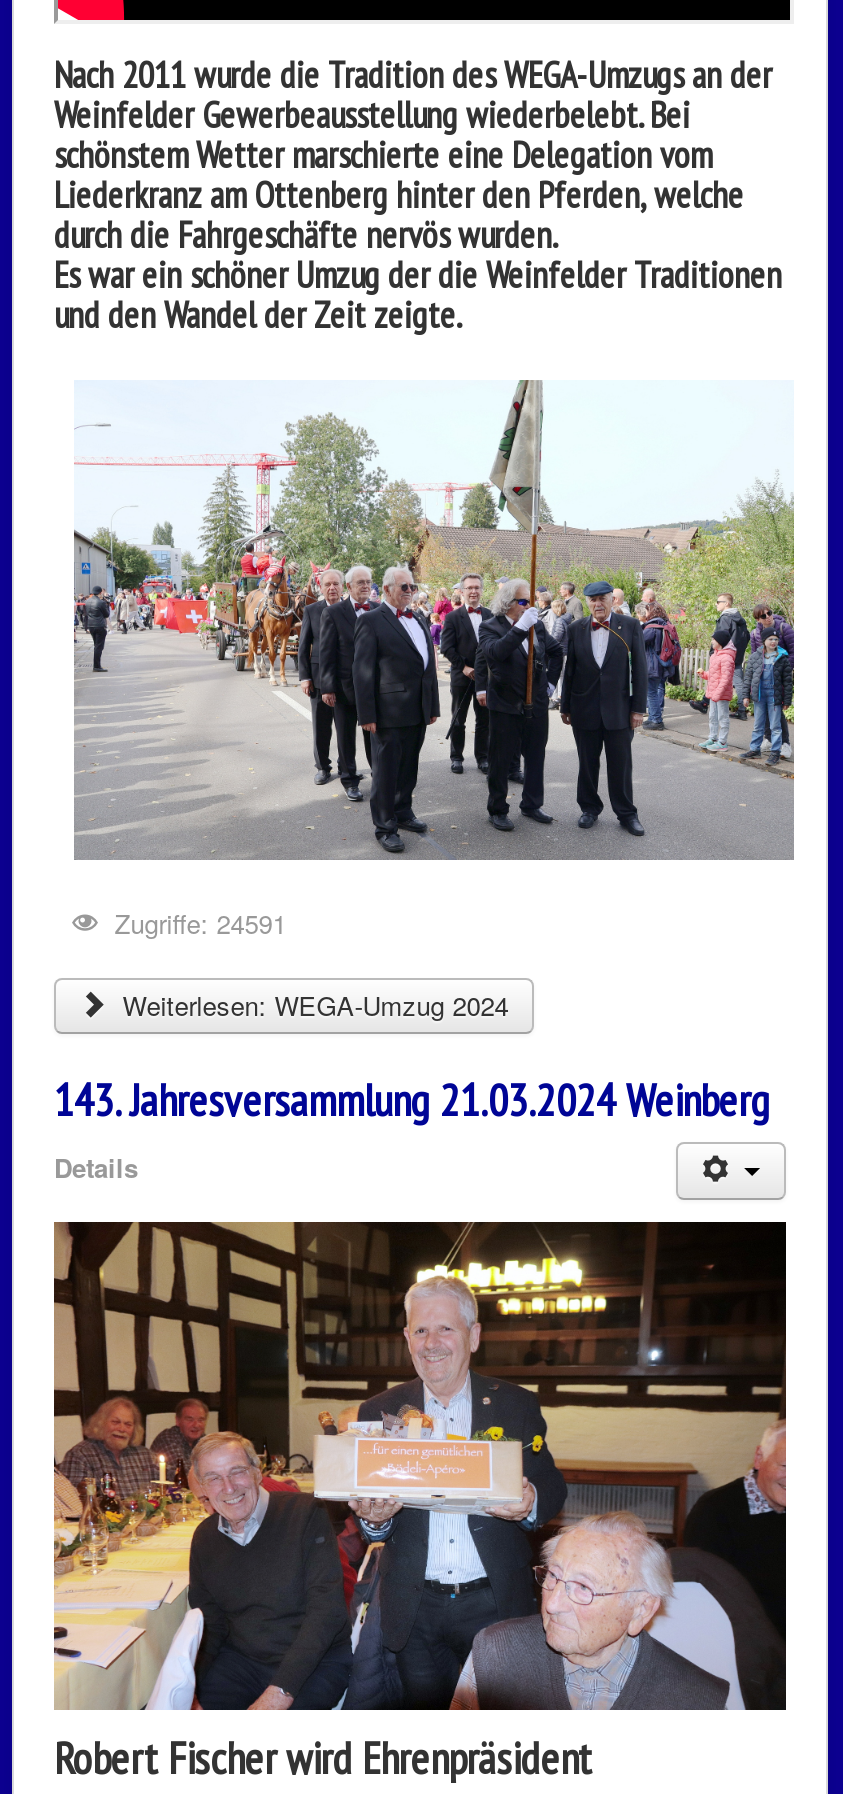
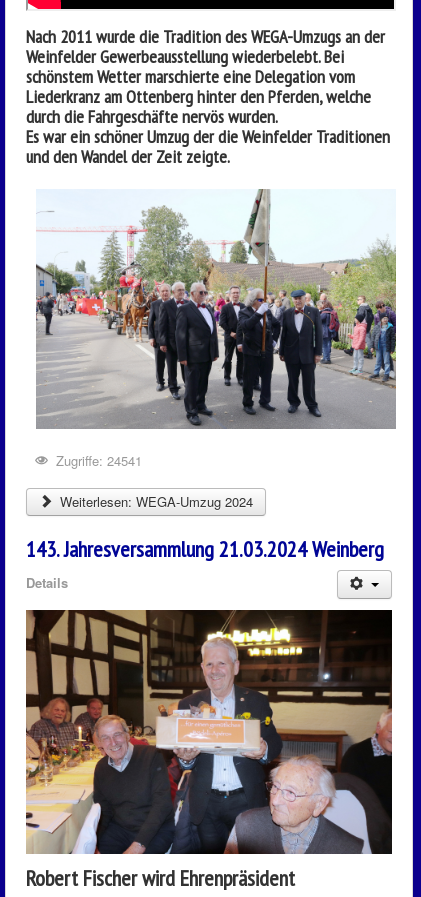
- Zugriffe: 24591
+ Zugriffe: 24541
